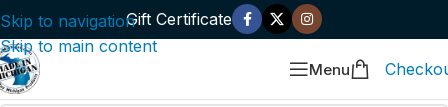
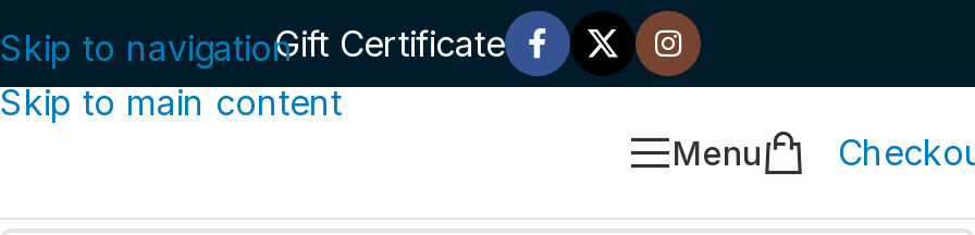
- [image]
